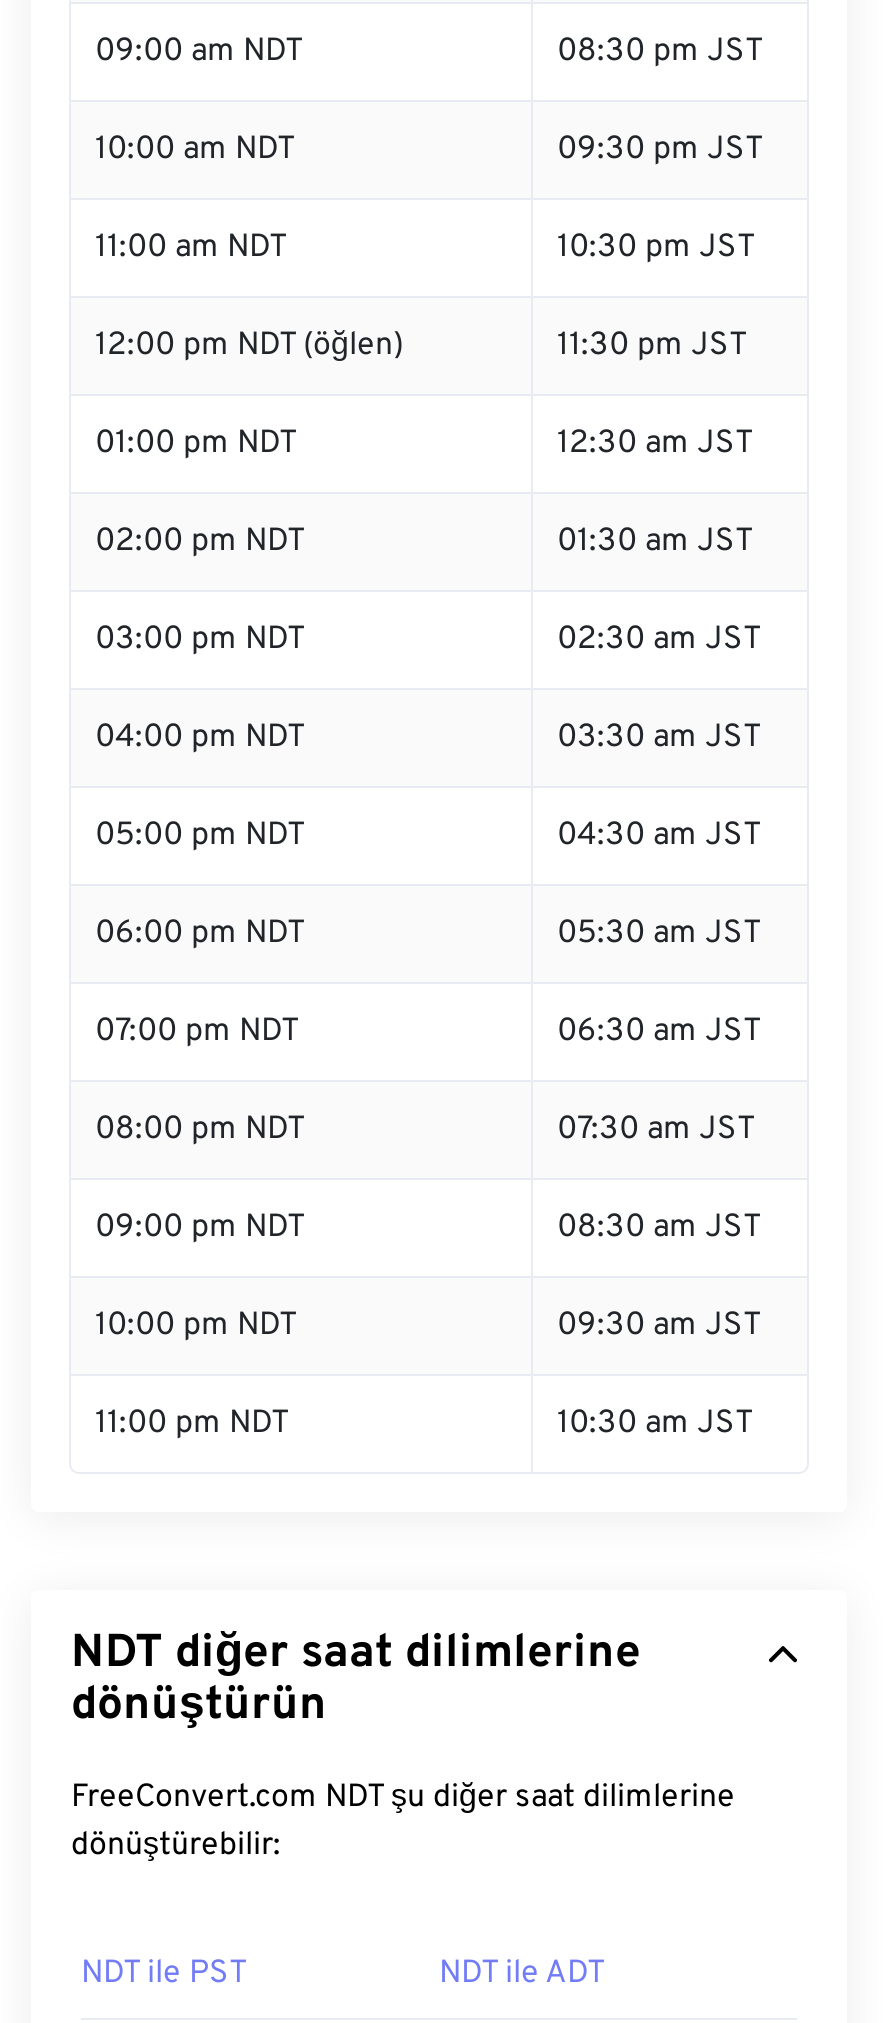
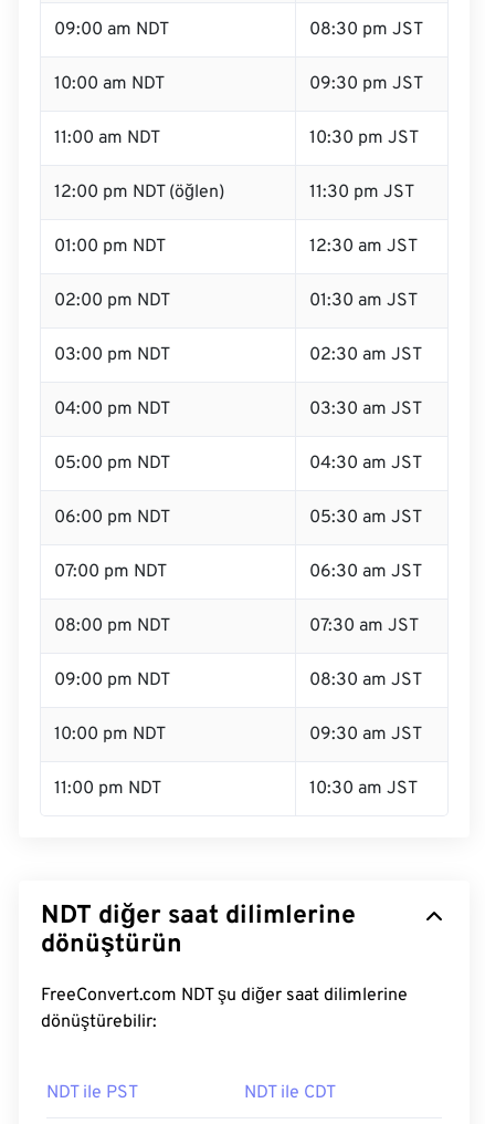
- NDT ile ADT
+ NDT ile CDT
